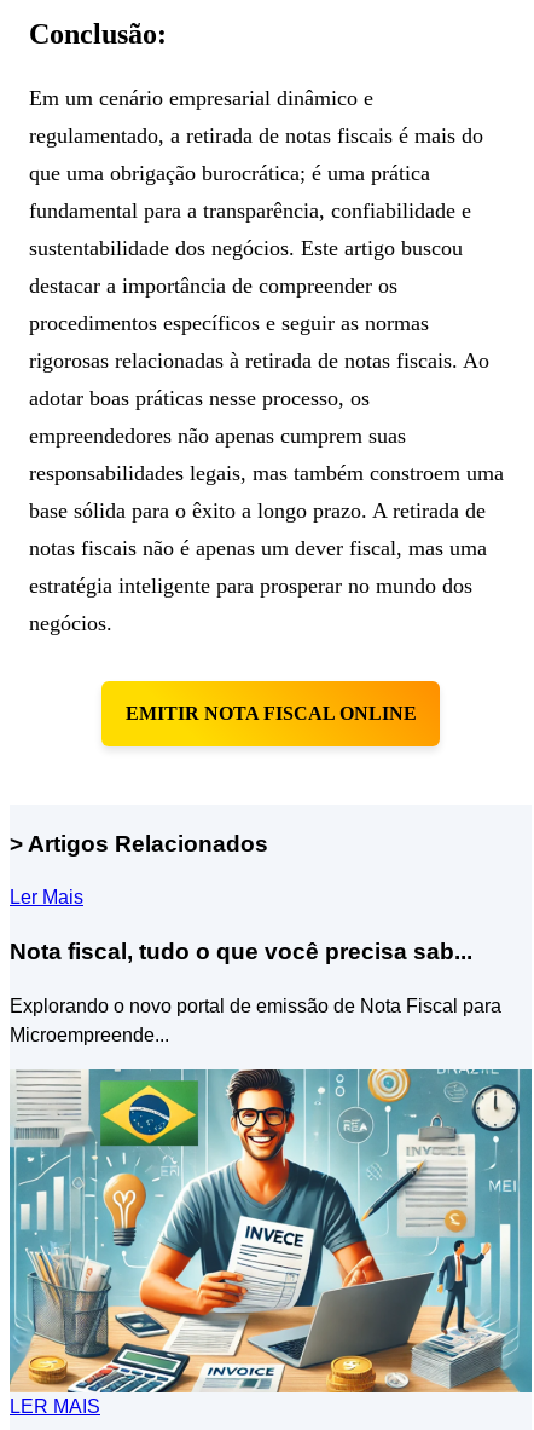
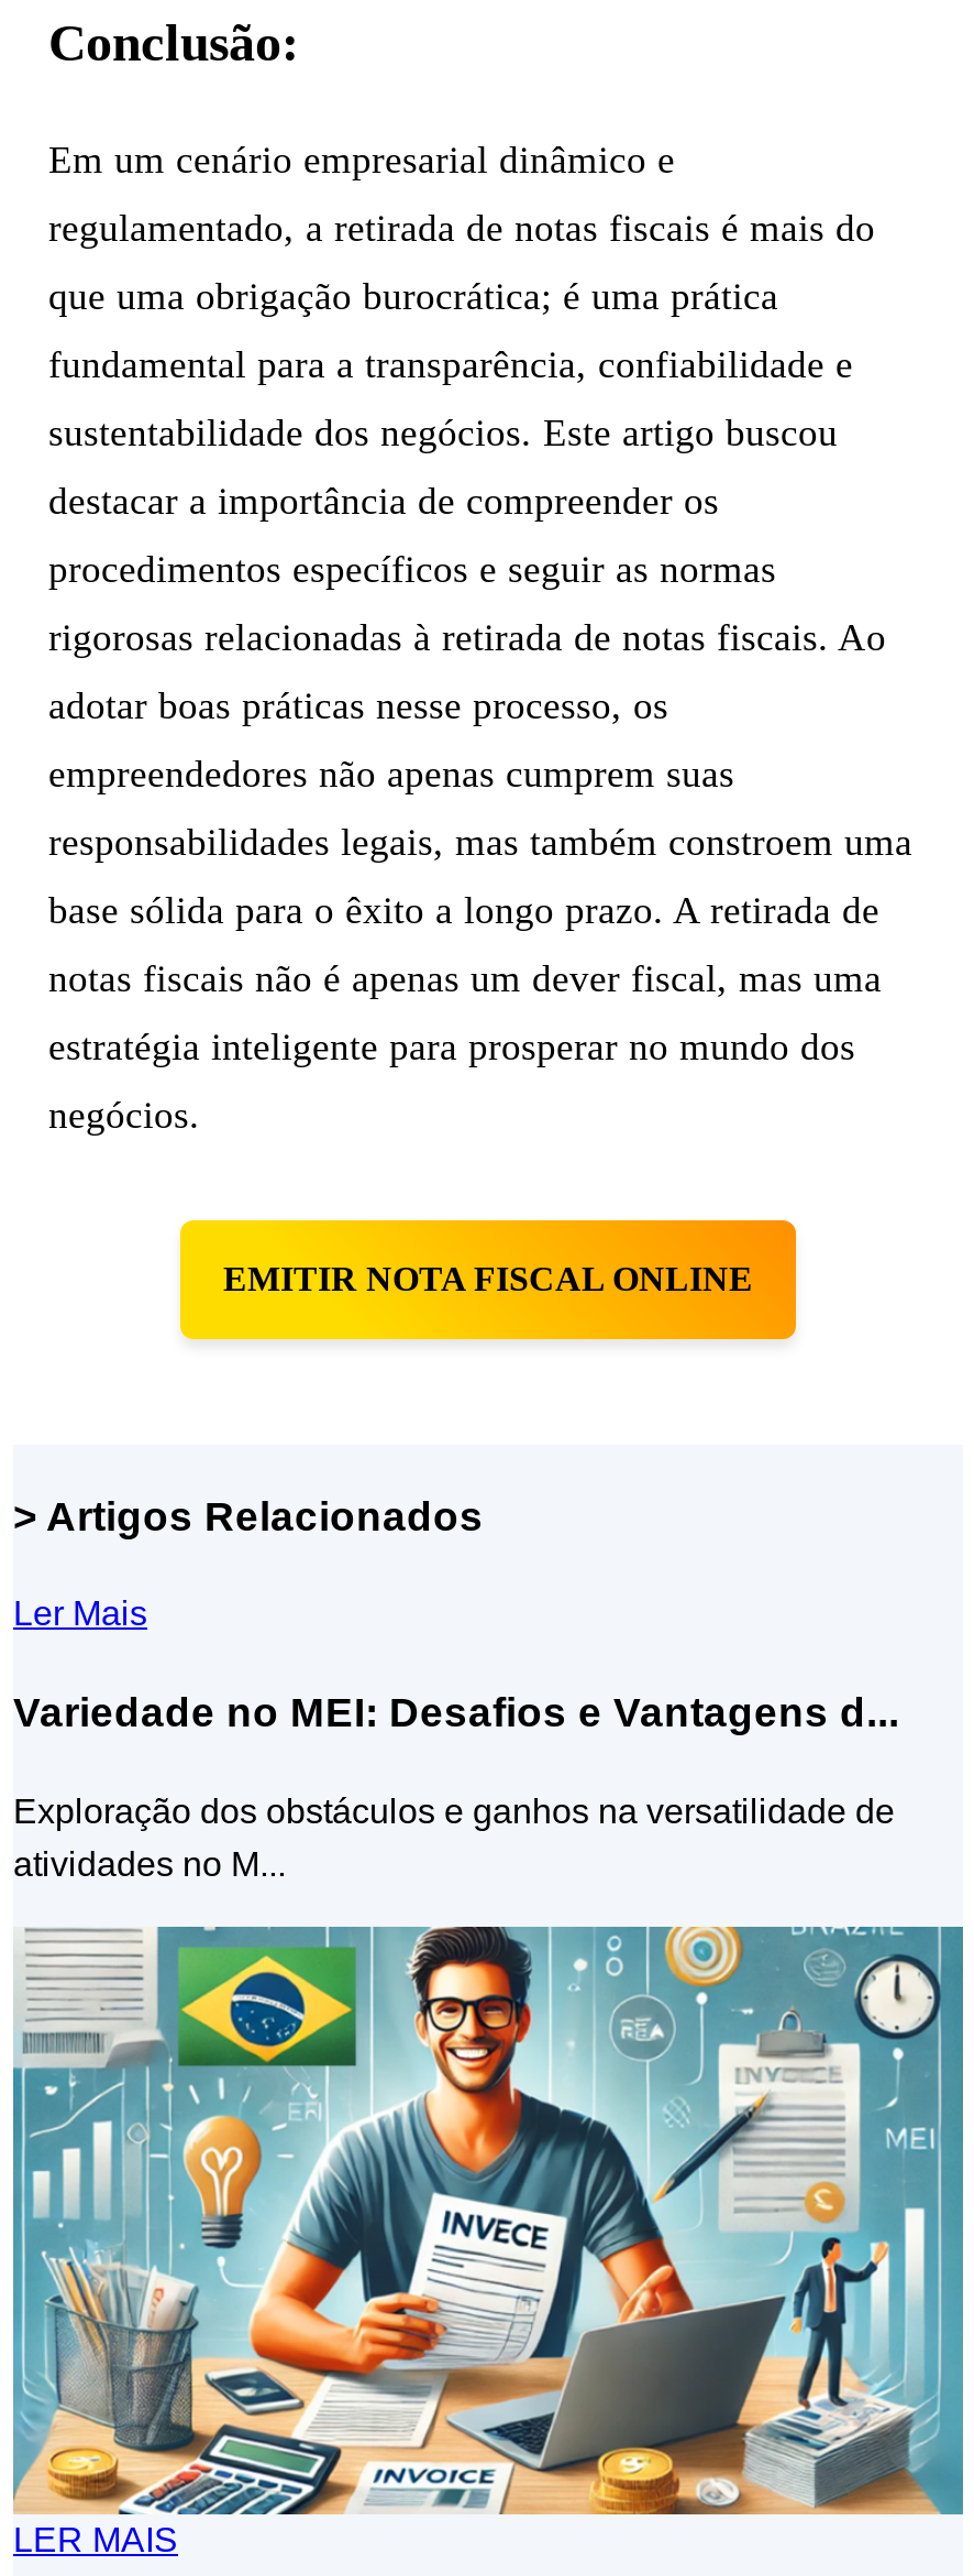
- Nota fiscal, tudo o que você precisa sab...
+ Variedade no MEI: Desafios e Vantagens d...

- Explorando o novo portal de emissão de Nota Fiscal para
- Microempreende...
+ Exploração dos obstáculos e ganhos na versatilidade de
+ atividades no M...
